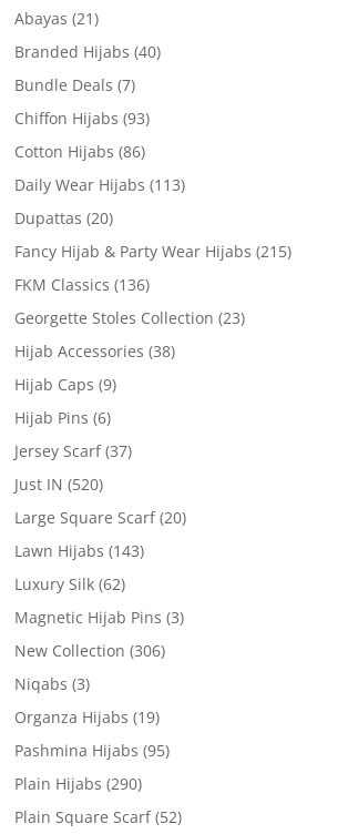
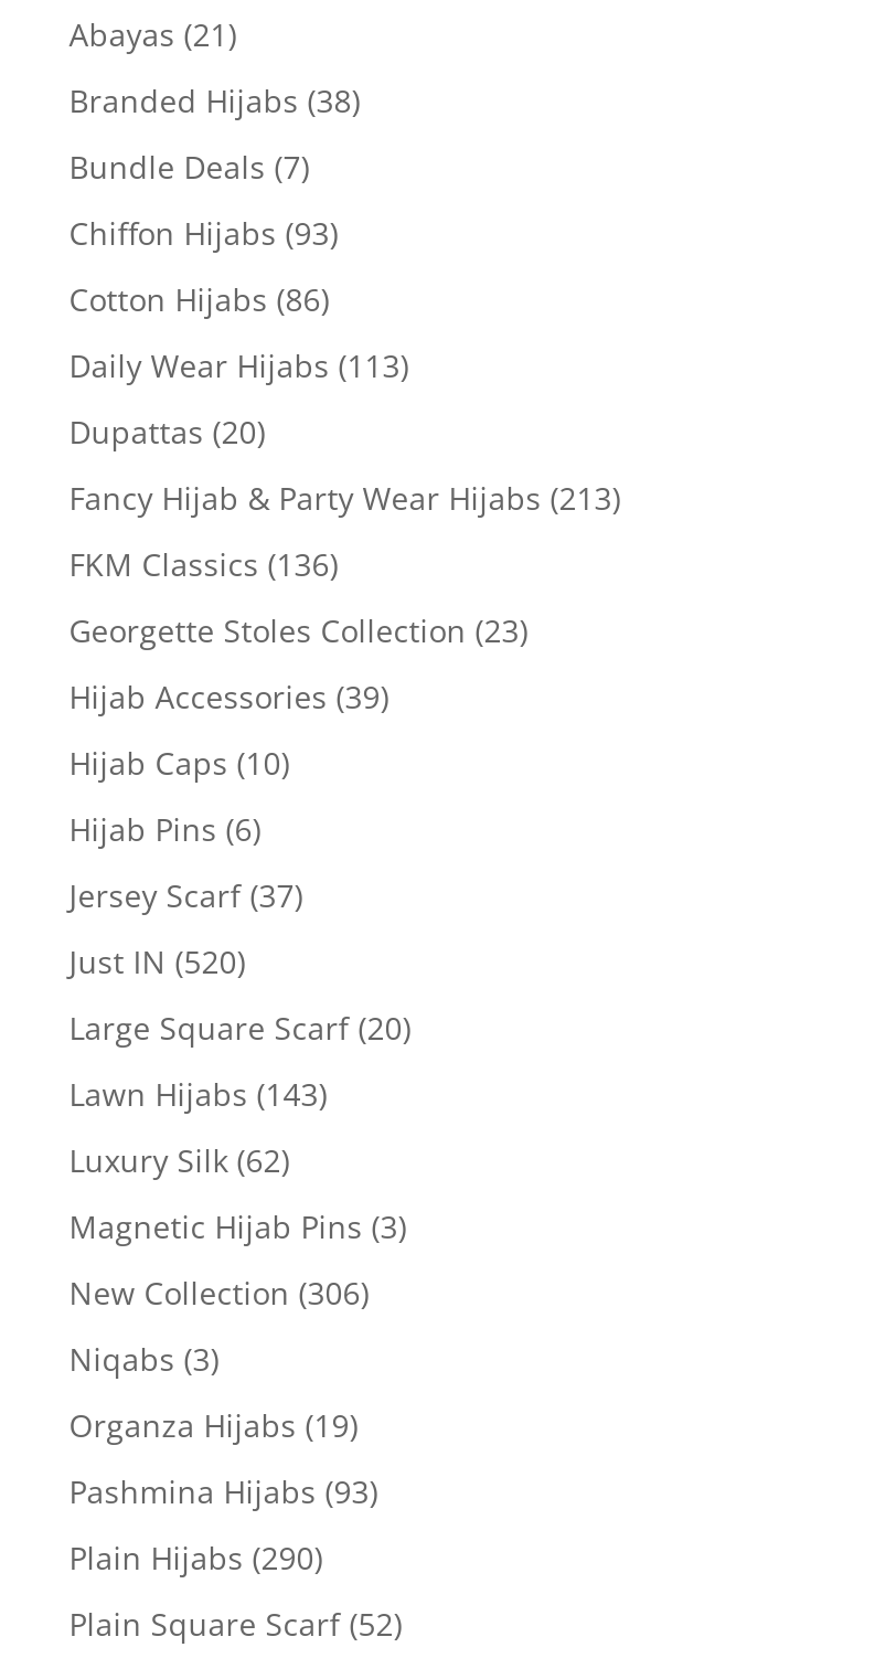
- Branded Hijabs (40)
+ Branded Hijabs (38)

- Fancy Hijab & Party Wear Hijabs (215)
+ Fancy Hijab & Party Wear Hijabs (213)

- Hijab Accessories (38)
+ Hijab Accessories (39)

- Hijab Caps (9)
+ Hijab Caps (10)

- Pashmina Hijabs (95)
+ Pashmina Hijabs (93)
